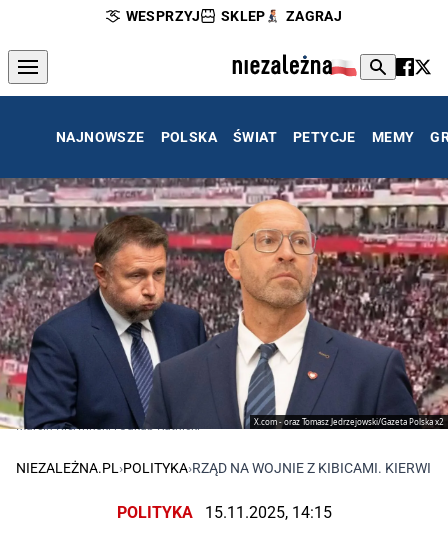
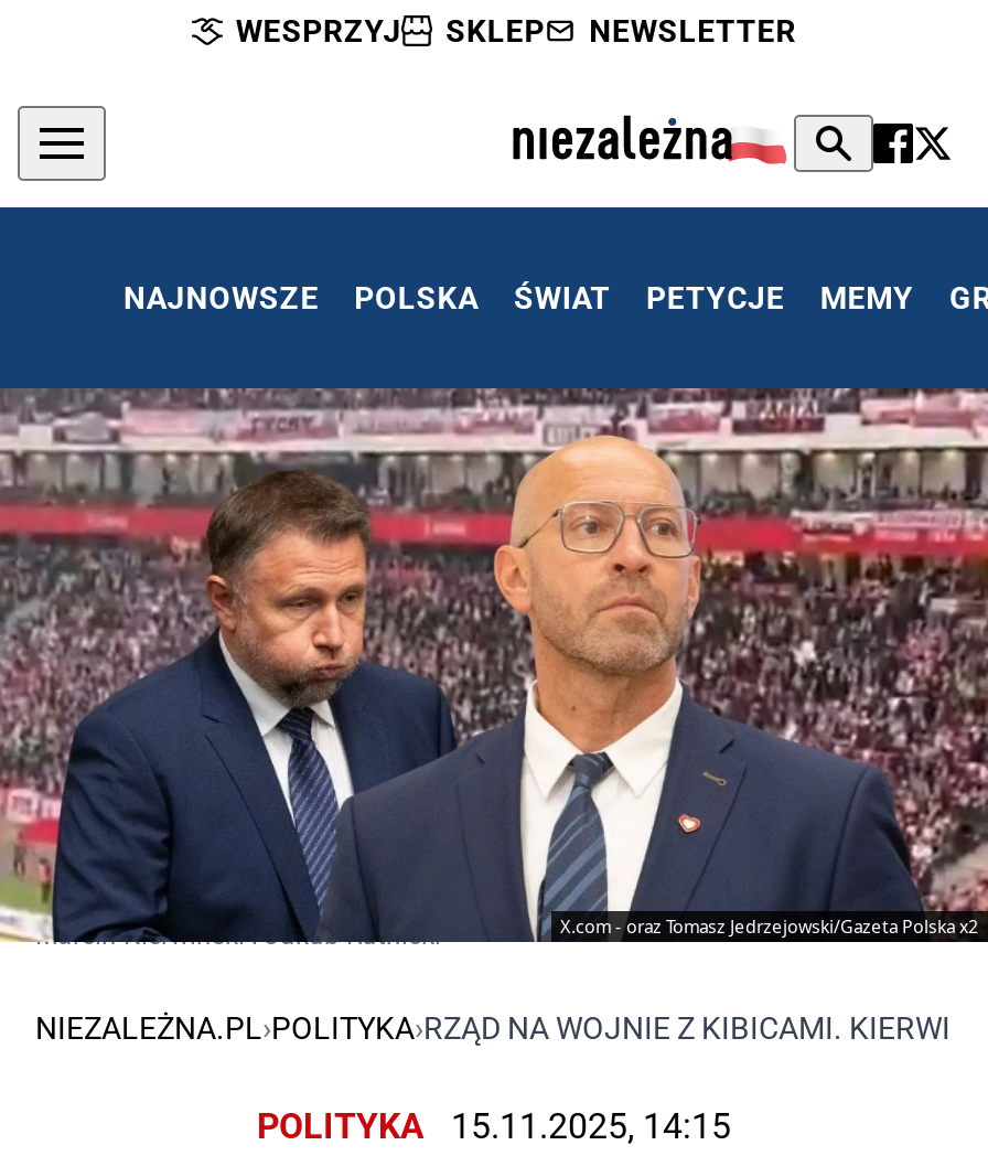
- ZAGRAJ
+ NEWSLETTER
